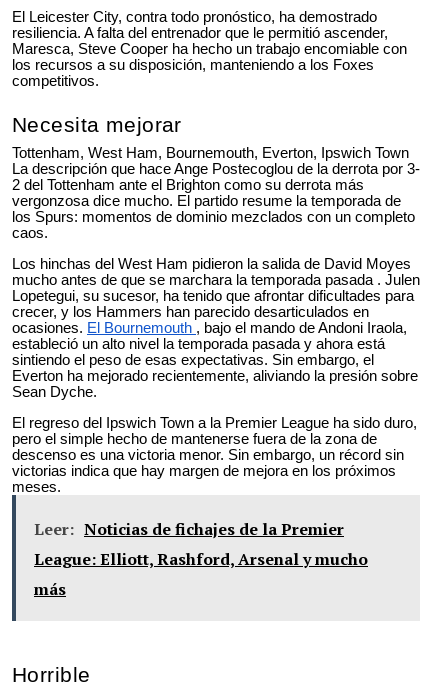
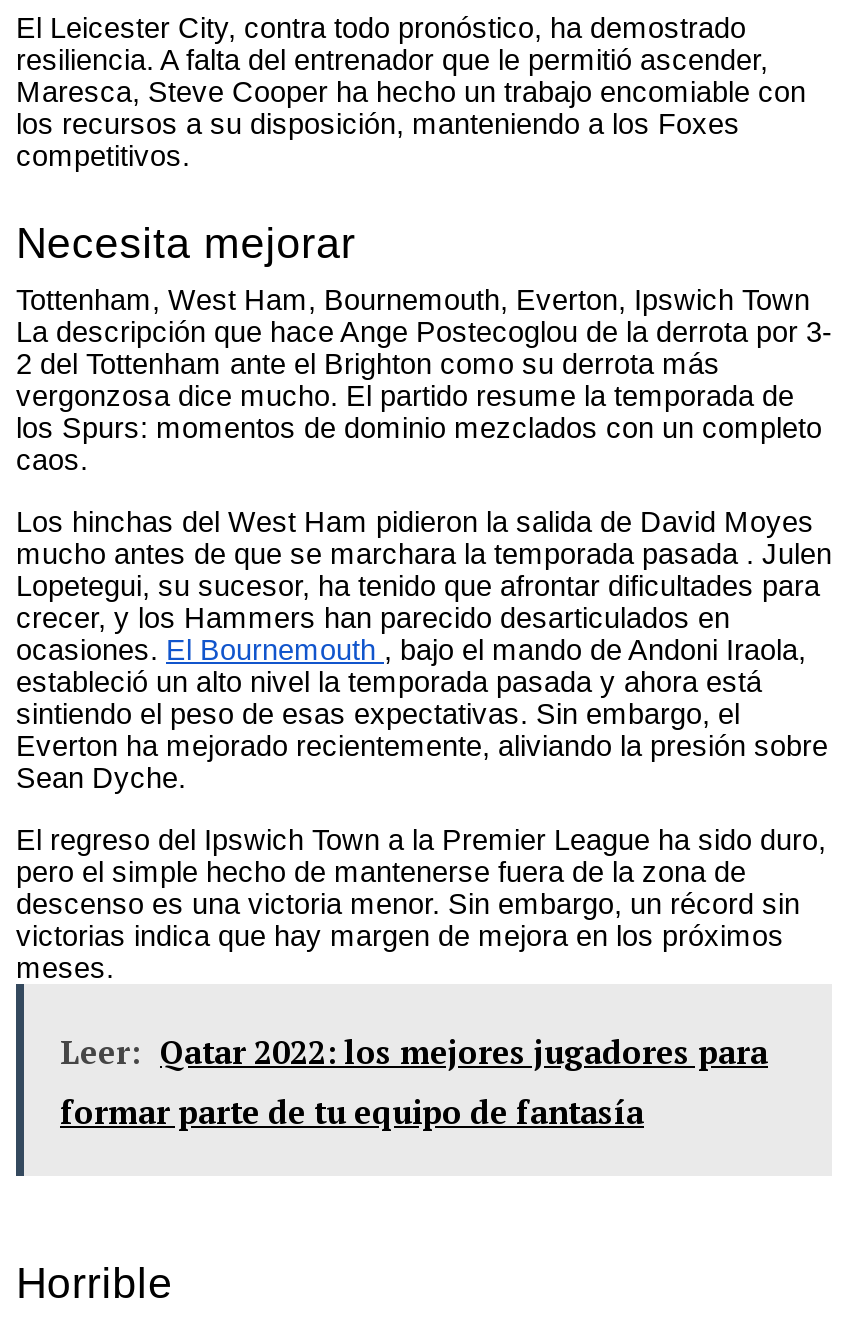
- Leer: Noticias de fichajes de la Premier
- League: Elliott, Rashford, Arsenal y mucho
- más
+ Leer: Qatar 2022: los mejores jugadores para
+ formar parte de tu equipo de fantasía
